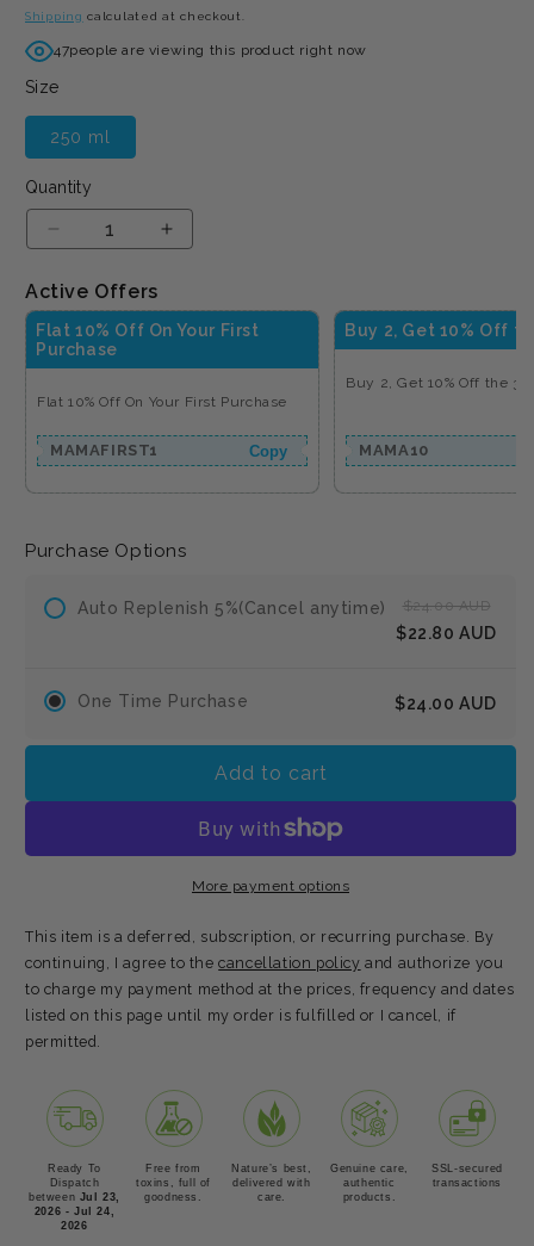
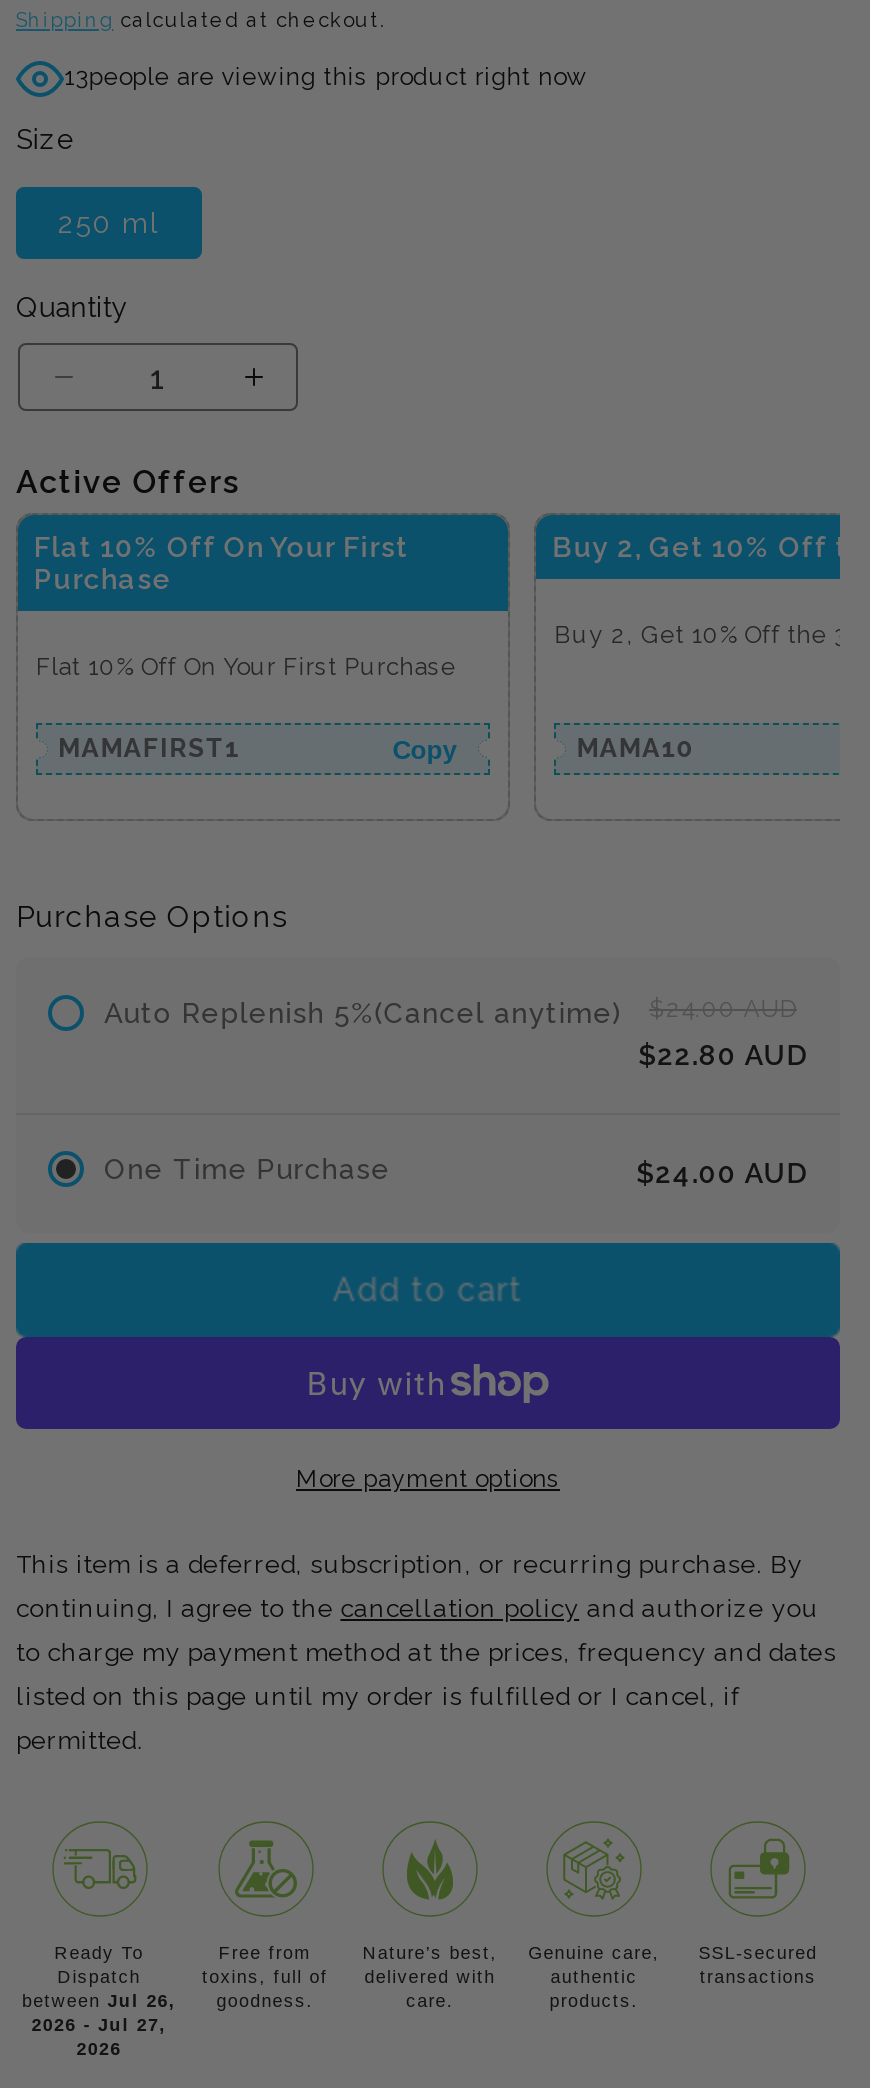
- 47people are viewing this product right now
+ 13people are viewing this product right now

- between Jul 23,
+ between Jul 26,

- 2026 - Jul 24,
+ 2026 - Jul 27,
